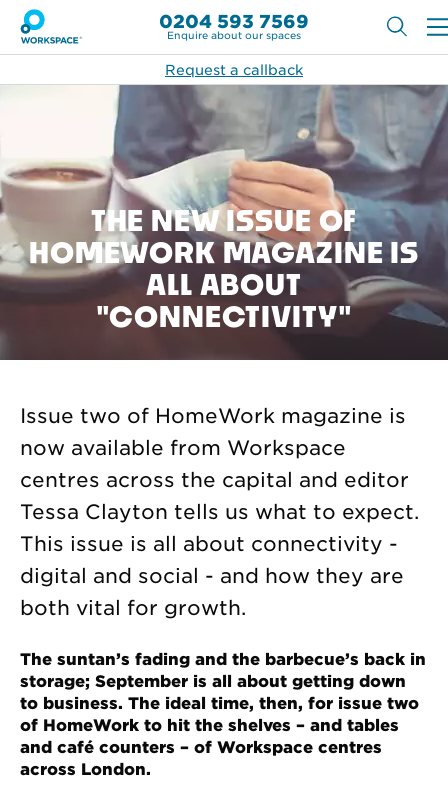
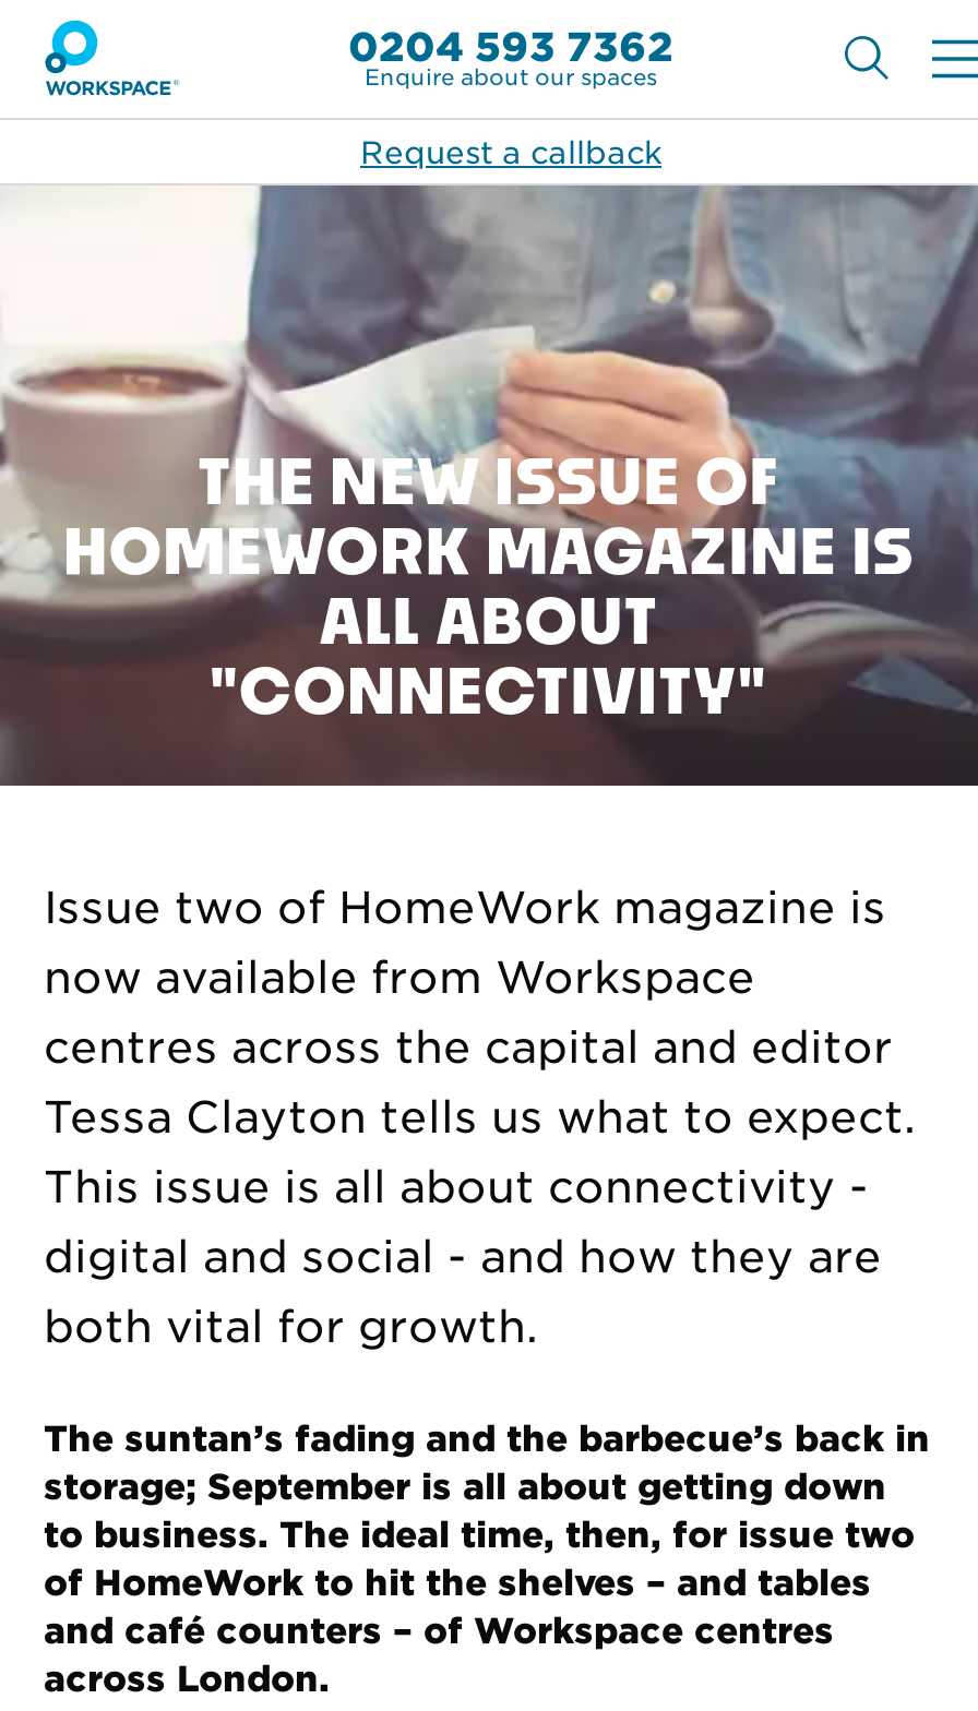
- 0204 593 7569
+ 0204 593 7362
